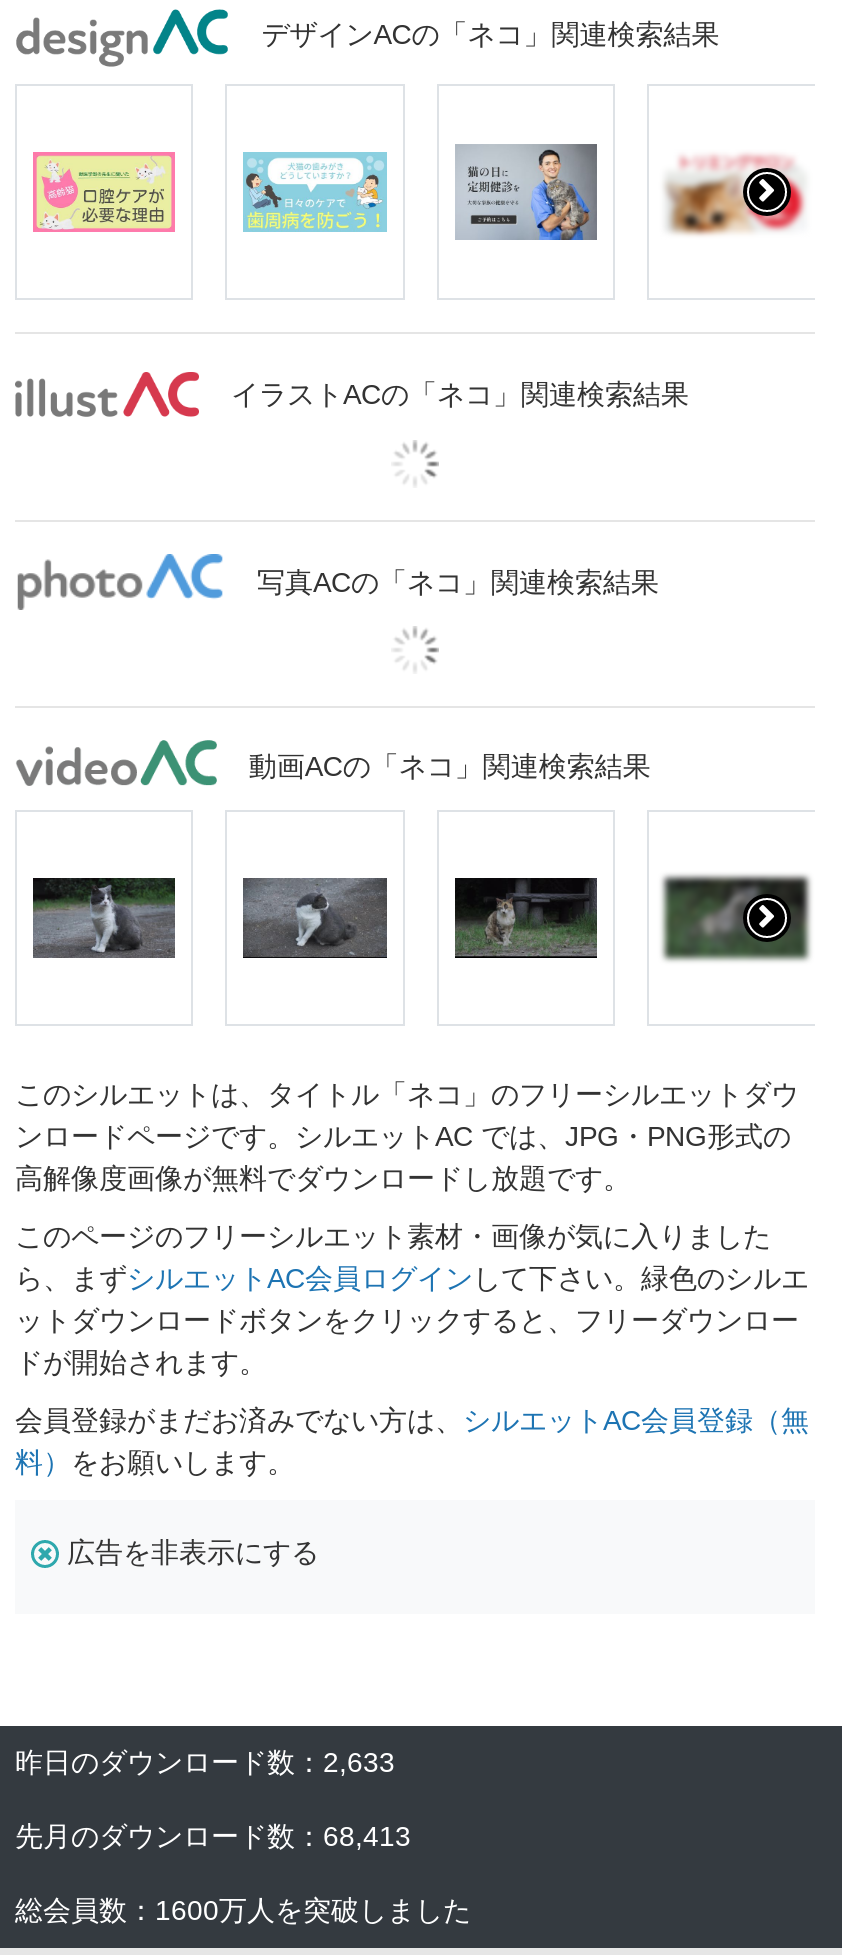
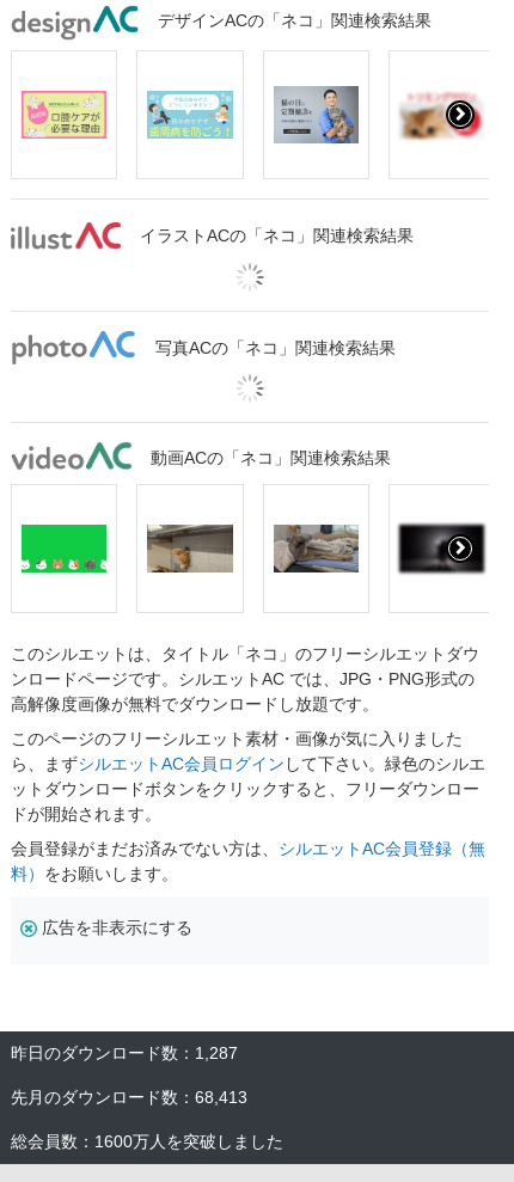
- [image]
+ [image]

- [image]
+ [image]

- [image]
+ [image]

- [image]
+ [image]

- 昨日のダウンロード数：2,633
+ 昨日のダウンロード数：1,287
